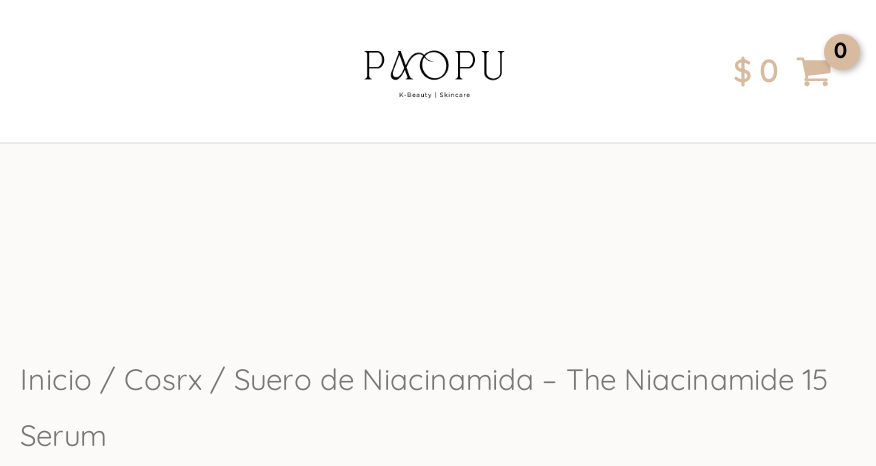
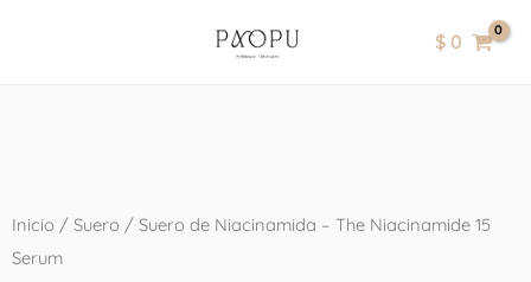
- Inicio / Cosrx / Suero de Niacinamida – The Niacinamide 15
+ Inicio / Suero / Suero de Niacinamida – The Niacinamide 15
